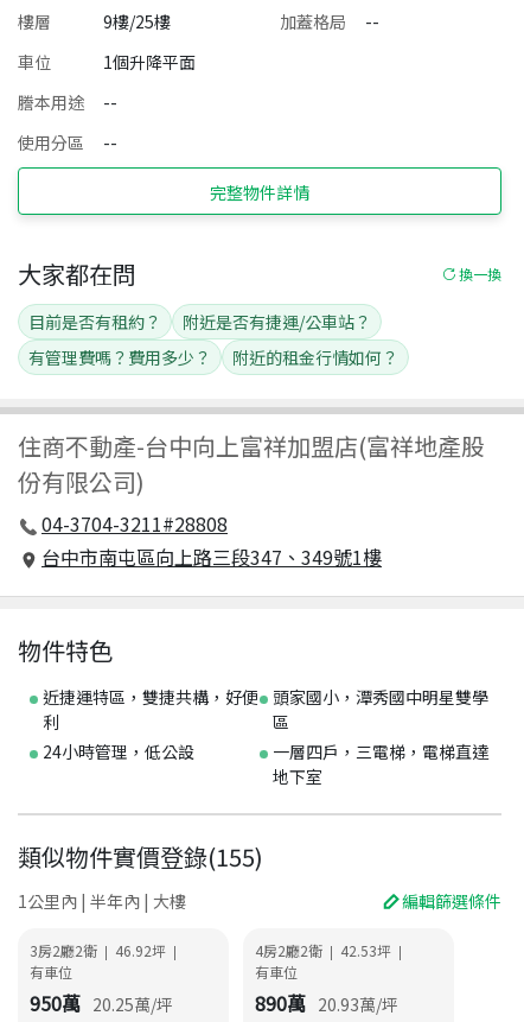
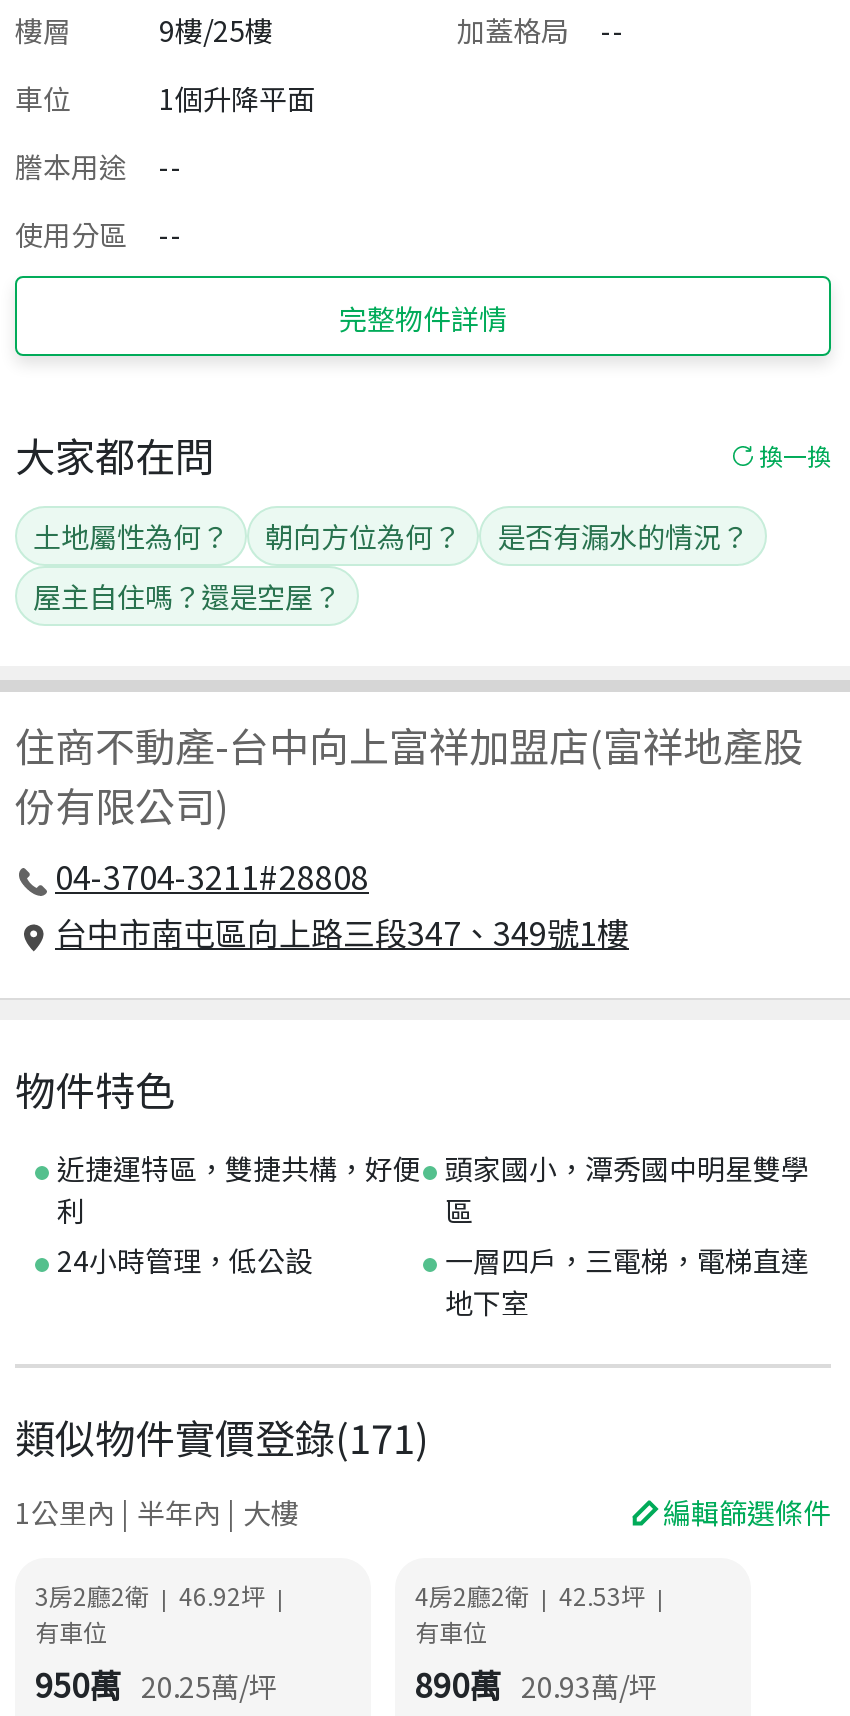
- 目前是否有租約？
- 附近是否有捷運/公車站？
+ 土地屬性為何？
+ 朝向方位為何？
+ 是否有漏水的情況？

- 有管理費嗎？費用多少？
- 附近的租金行情如何？
+ 屋主自住嗎？還是空屋？

- 類似物件實價登錄(155)
+ 類似物件實價登錄(171)
